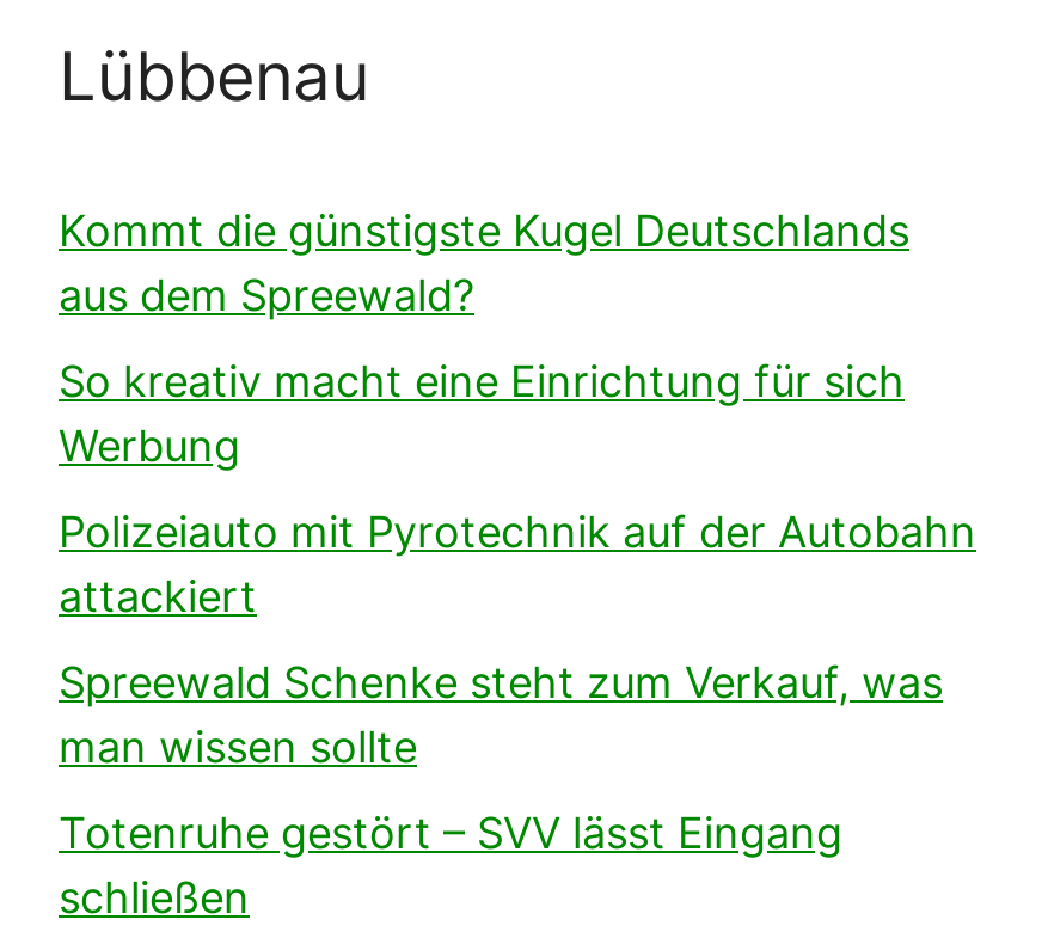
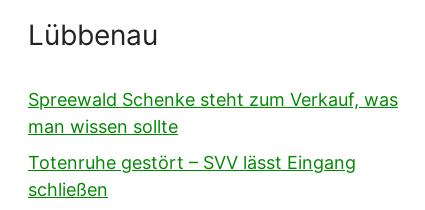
- Kommt die günstigste Kugel Deutschlands
- aus dem Spreewald?
- So kreativ macht eine Einrichtung für sich
- Werbung
- Polizeiauto mit Pyrotechnik auf der Autobahn
- attackiert
